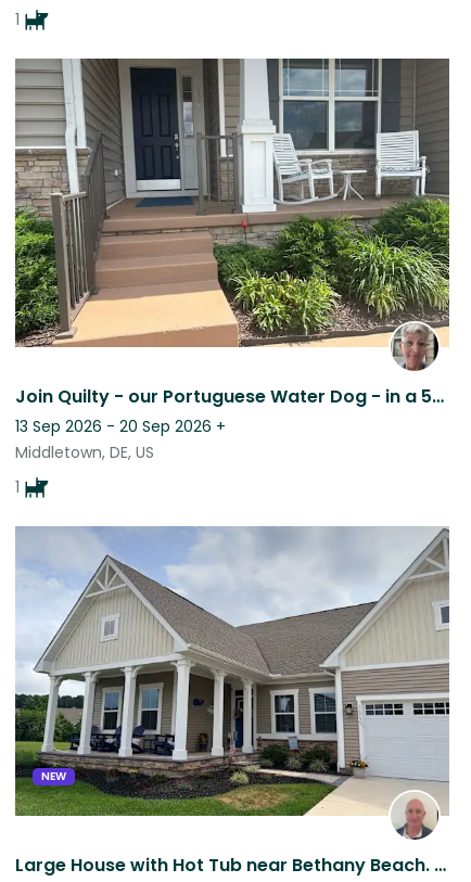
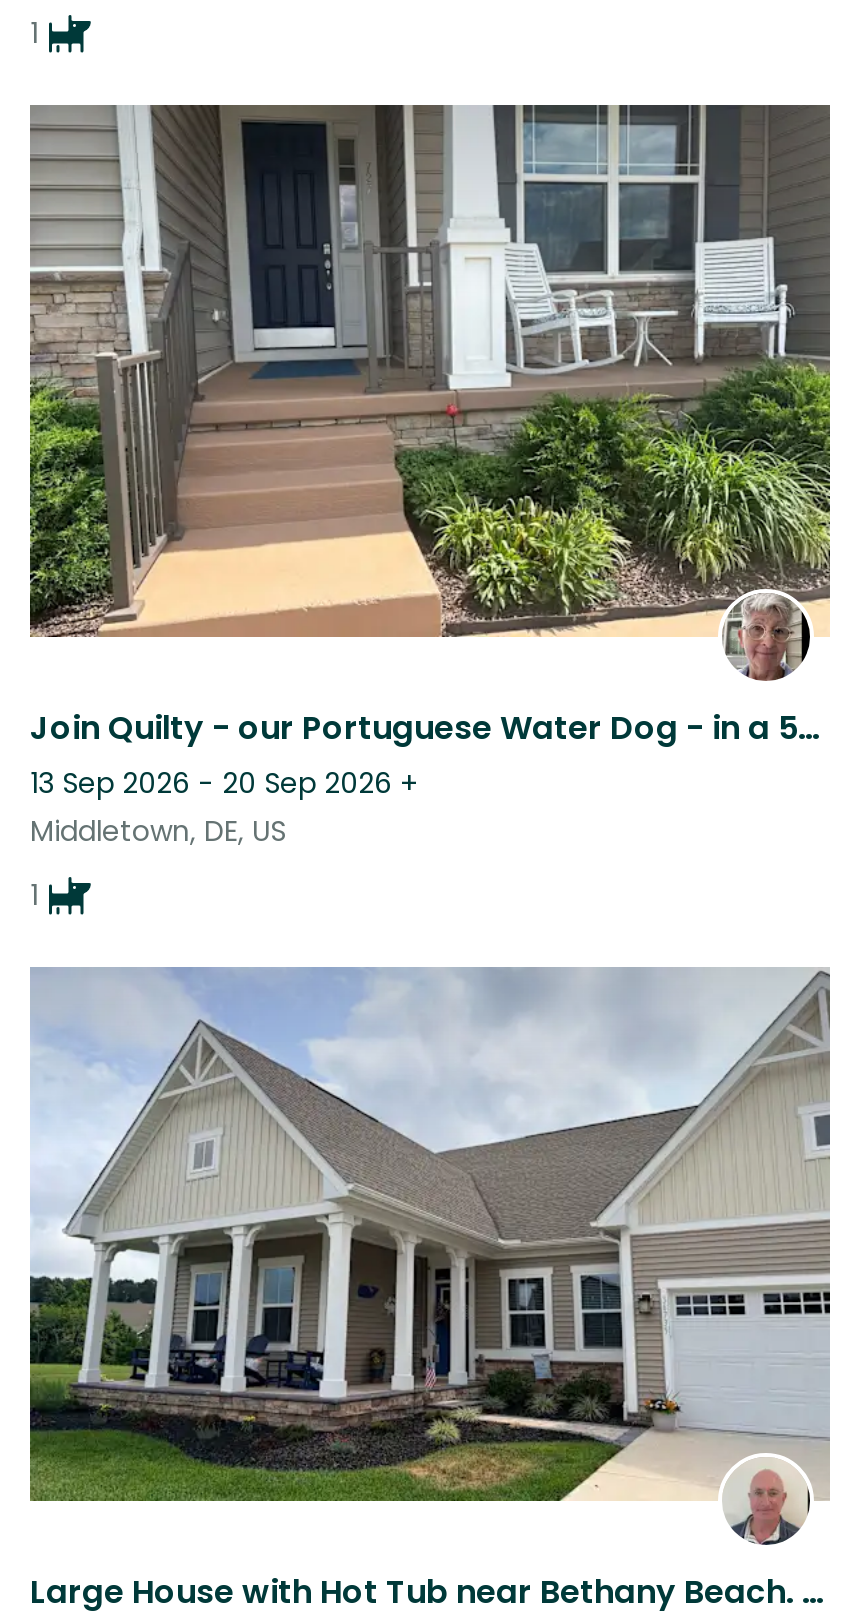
- NEW
